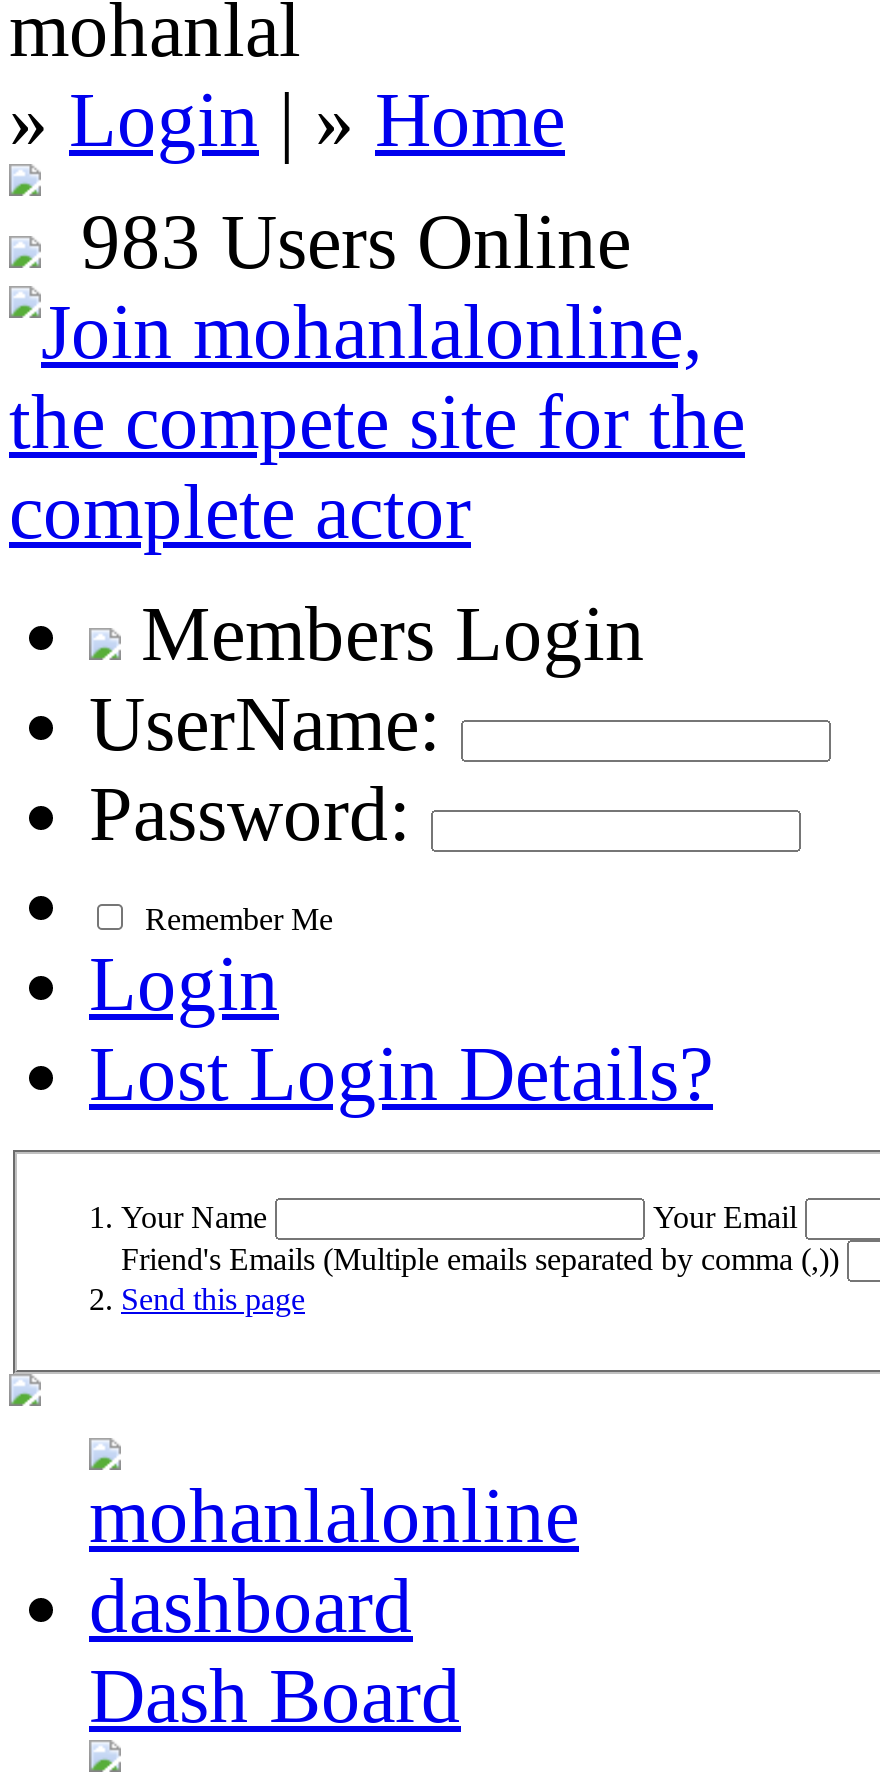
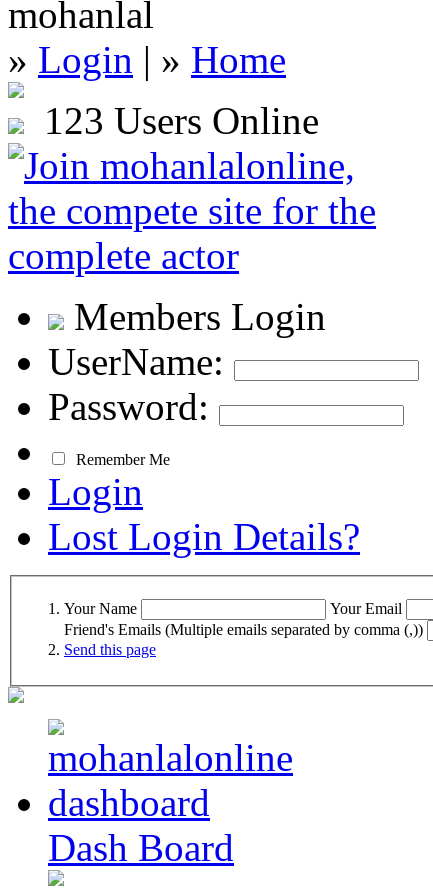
- 983 Users Online
+ 123 Users Online
